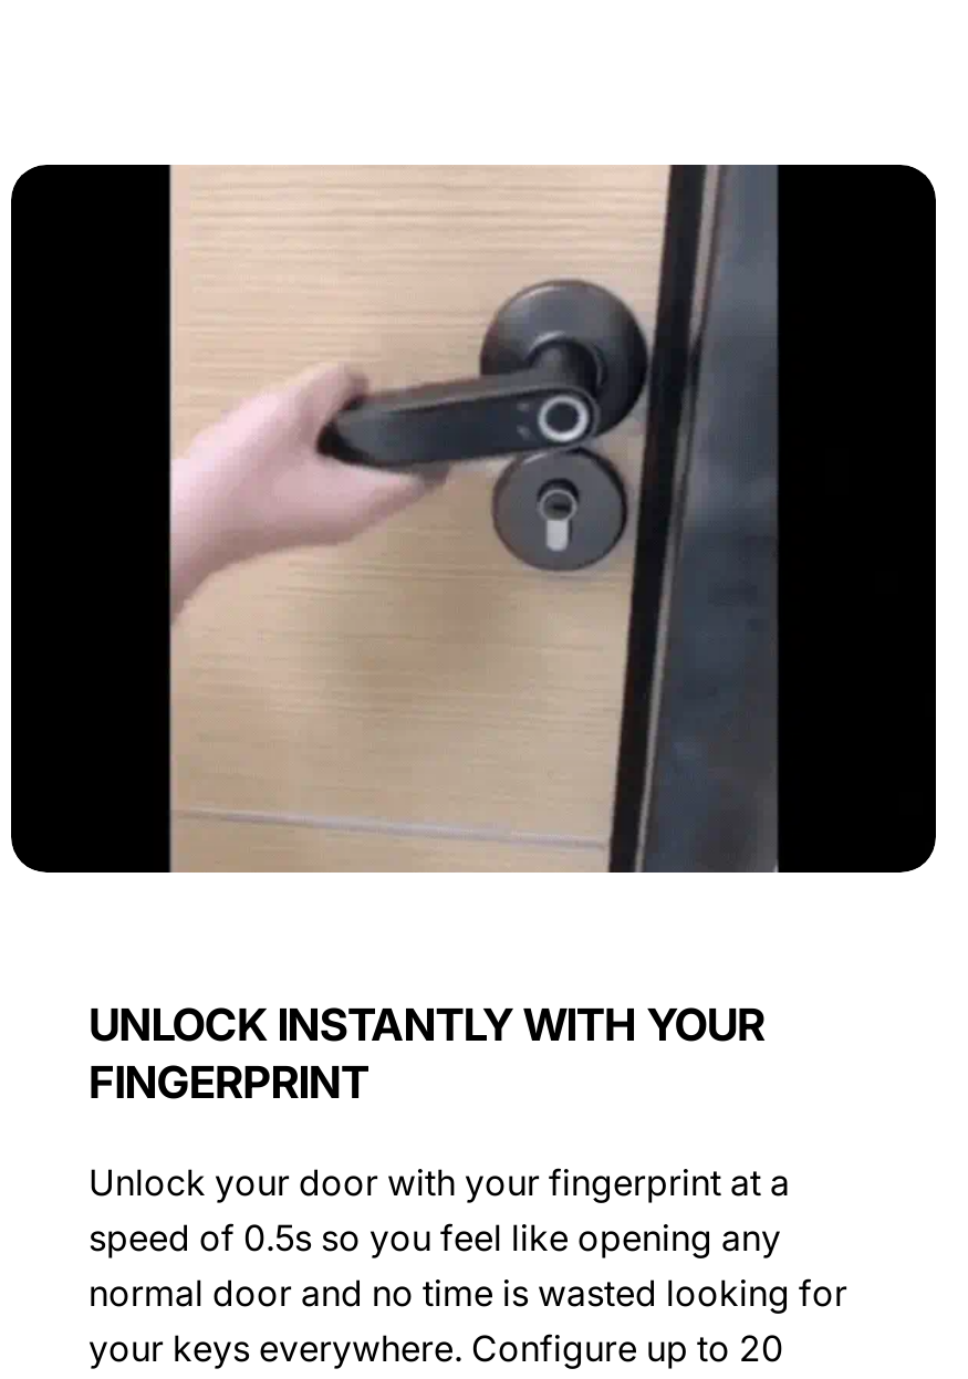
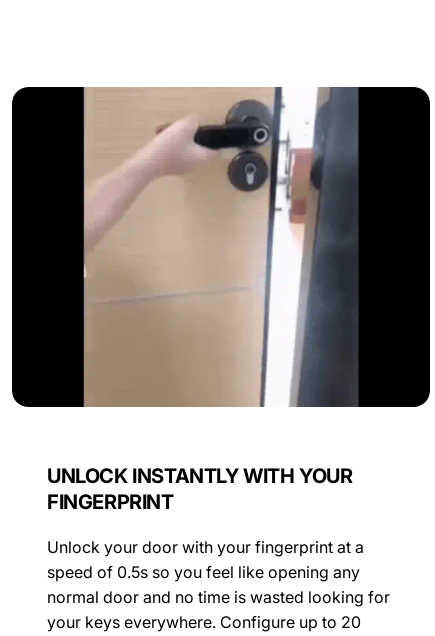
- [image]
+ [image]
